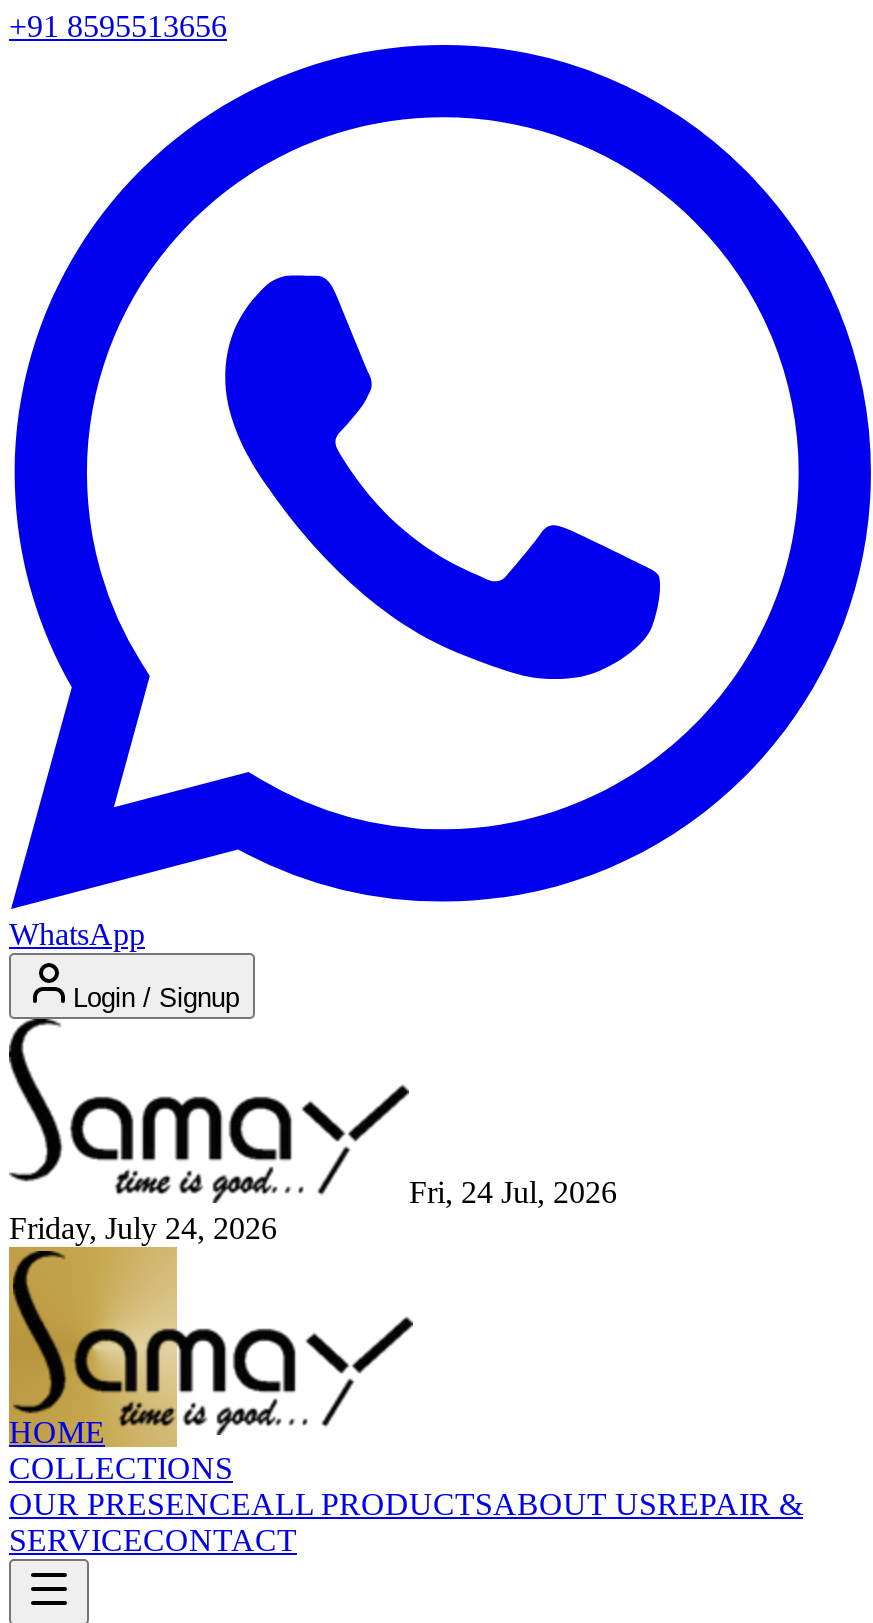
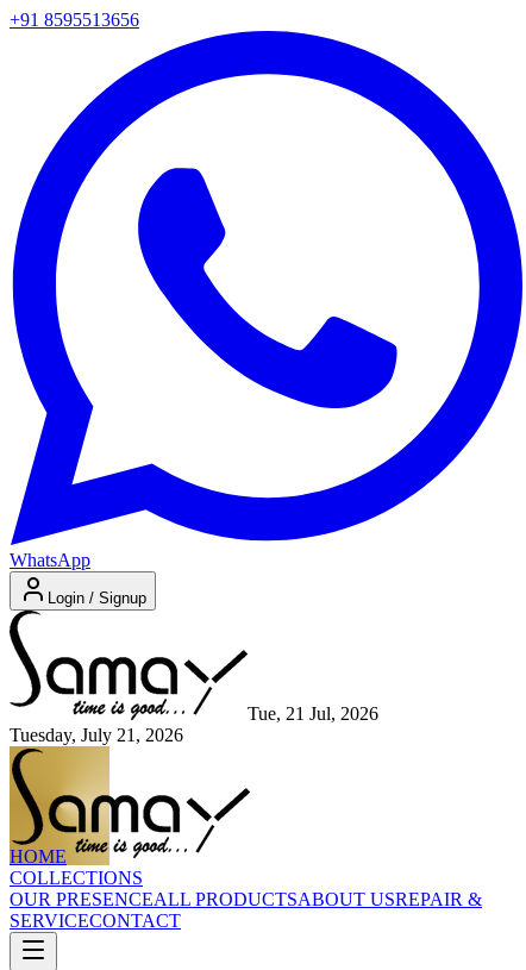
- Fri, 24 Jul, 2026
+ Tue, 21 Jul, 2026

- Friday, July 24, 2026
+ Tuesday, July 21, 2026
